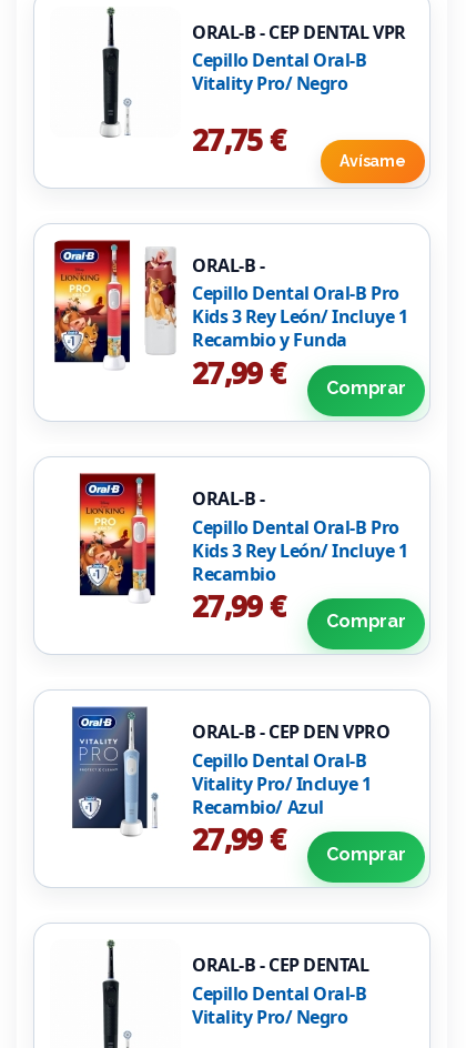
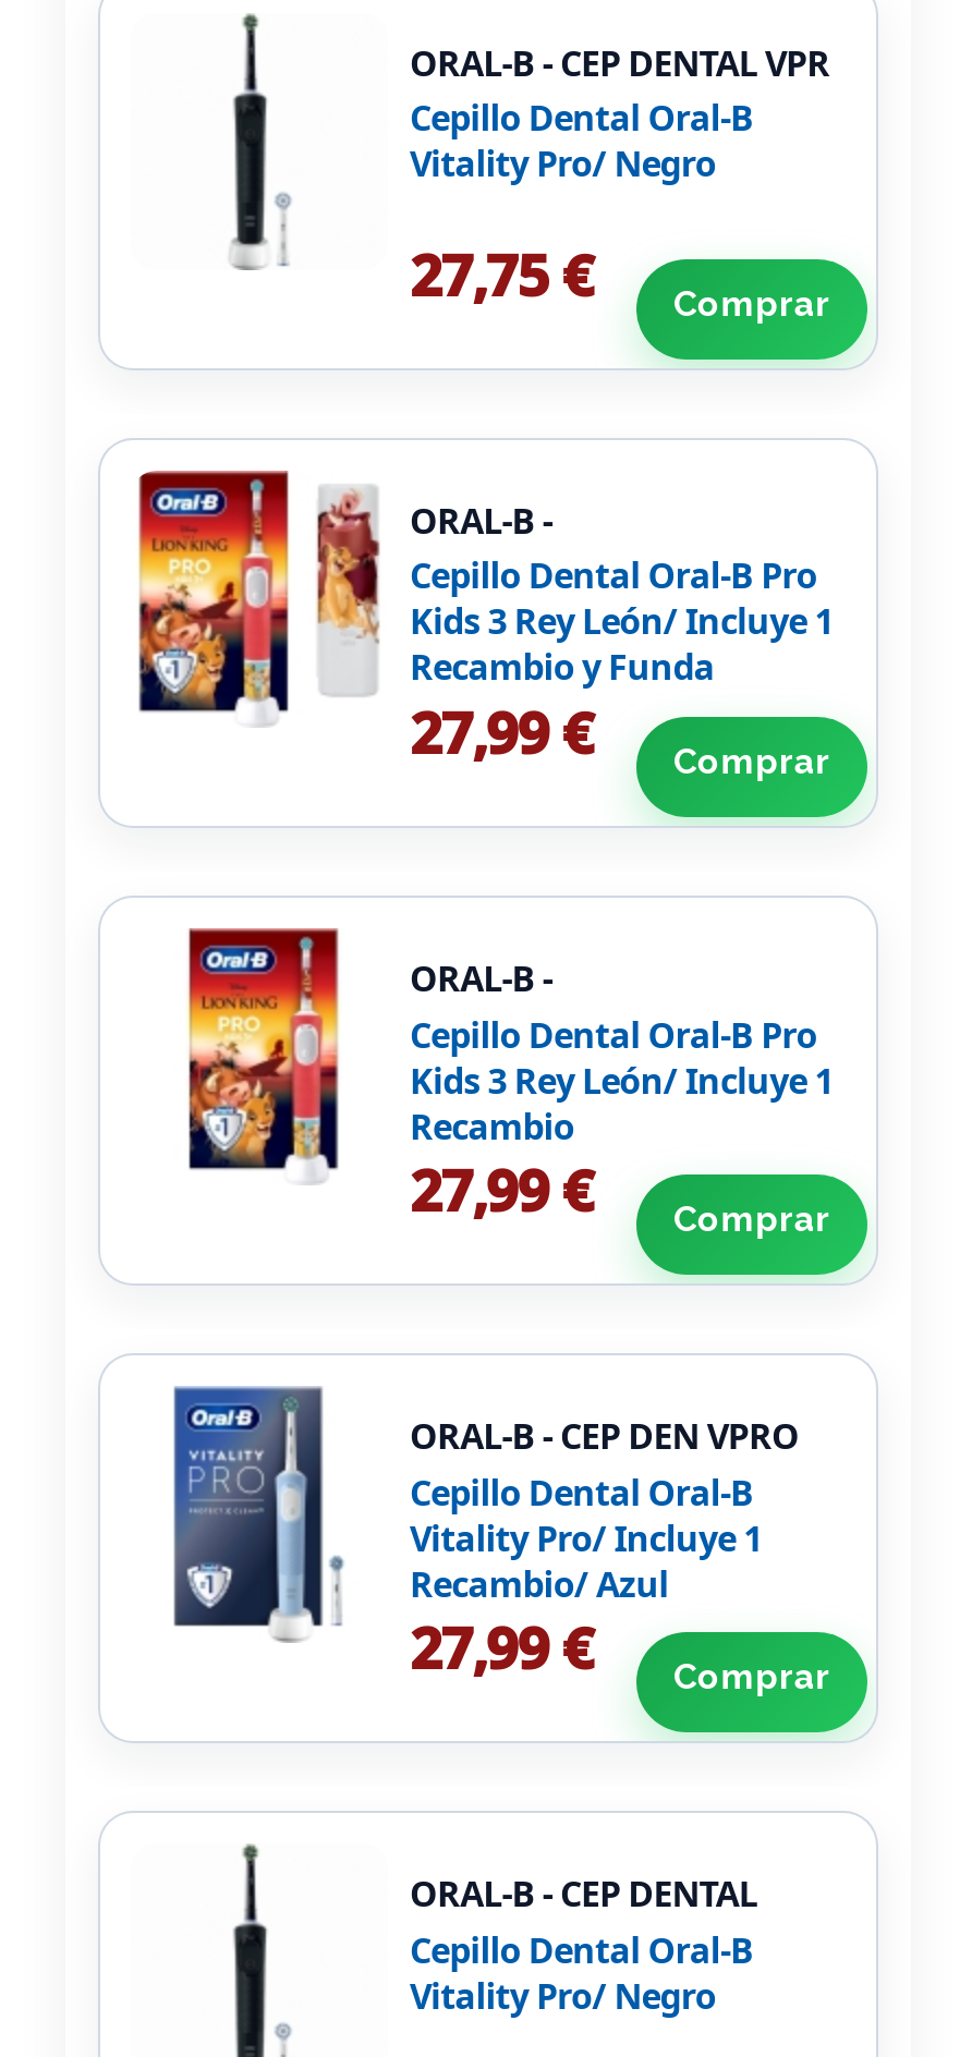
- Avísame
+ Comprar
